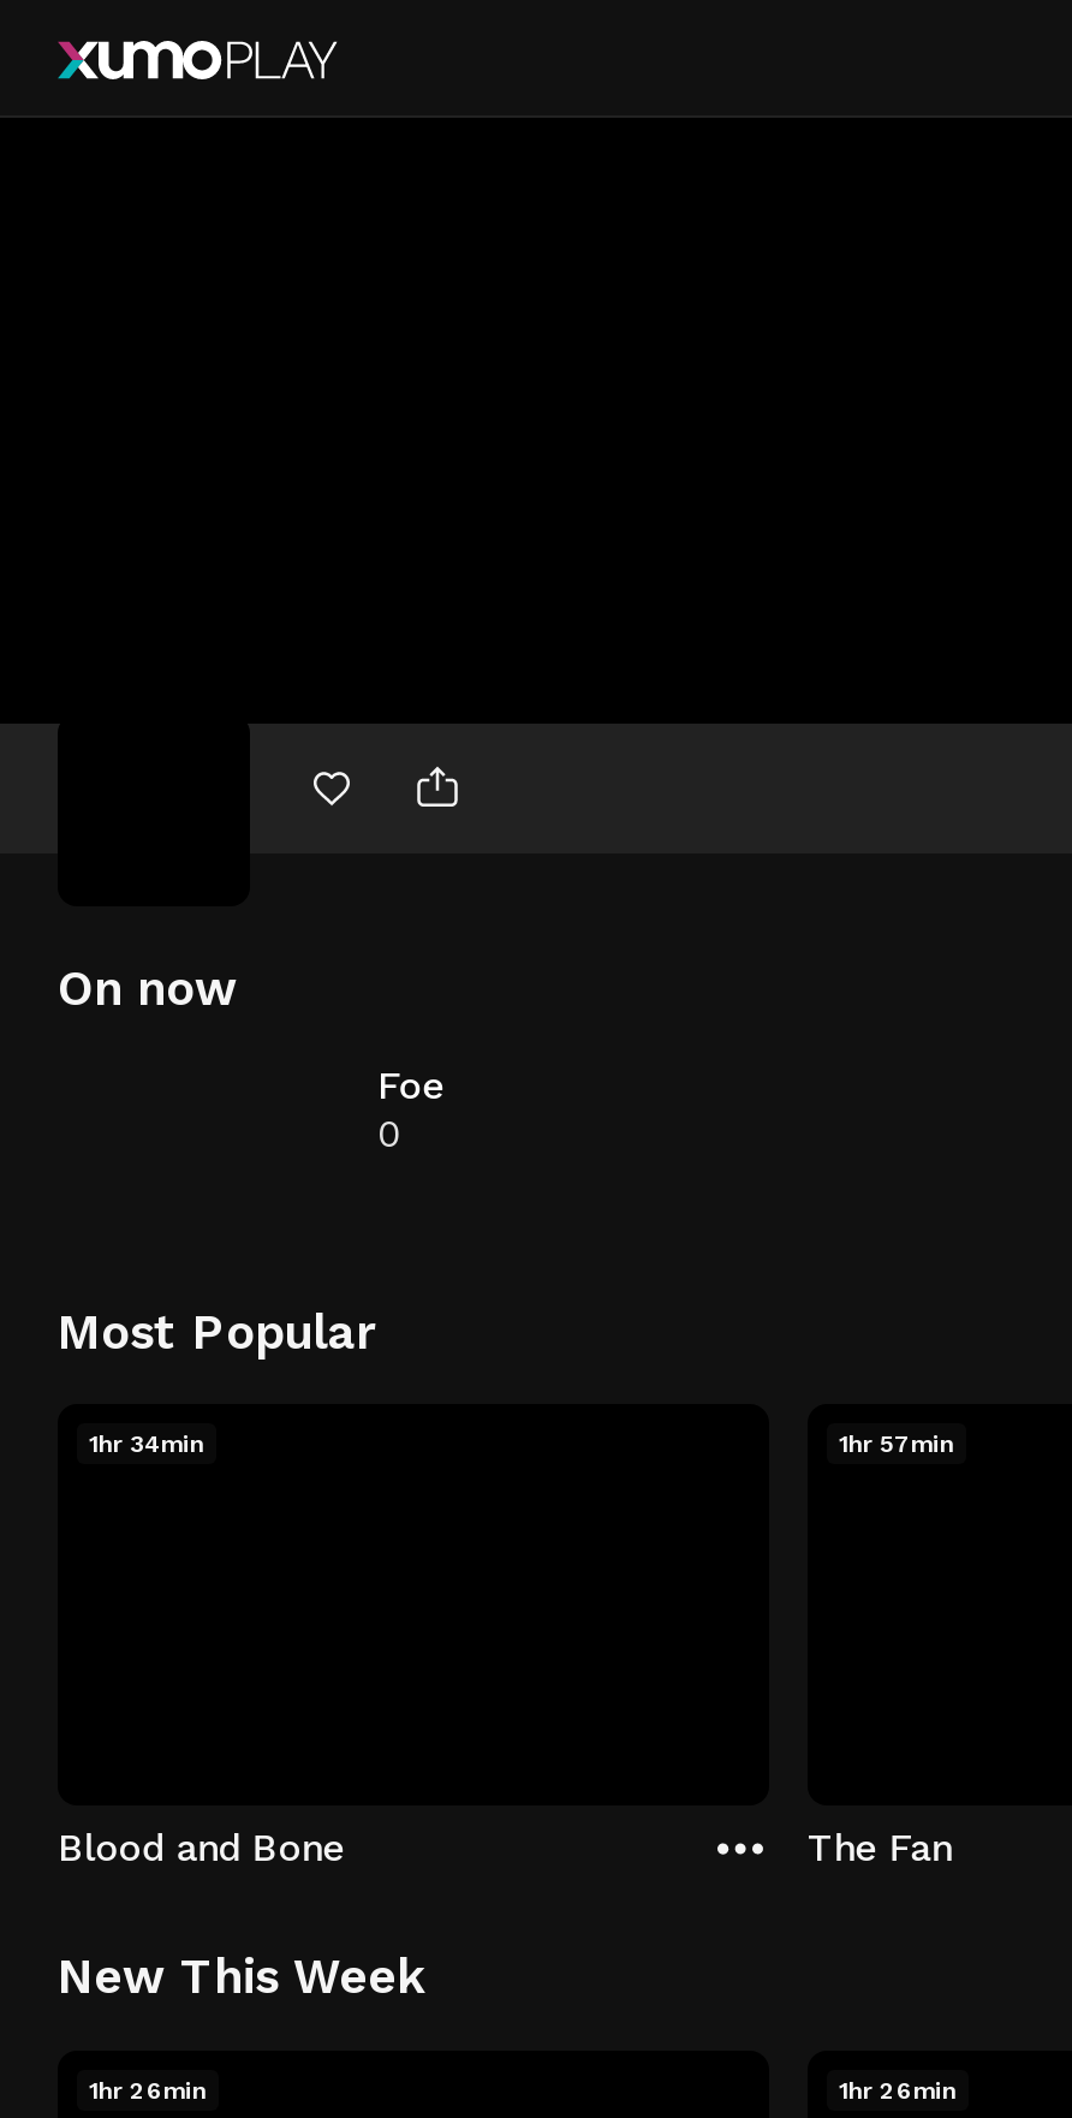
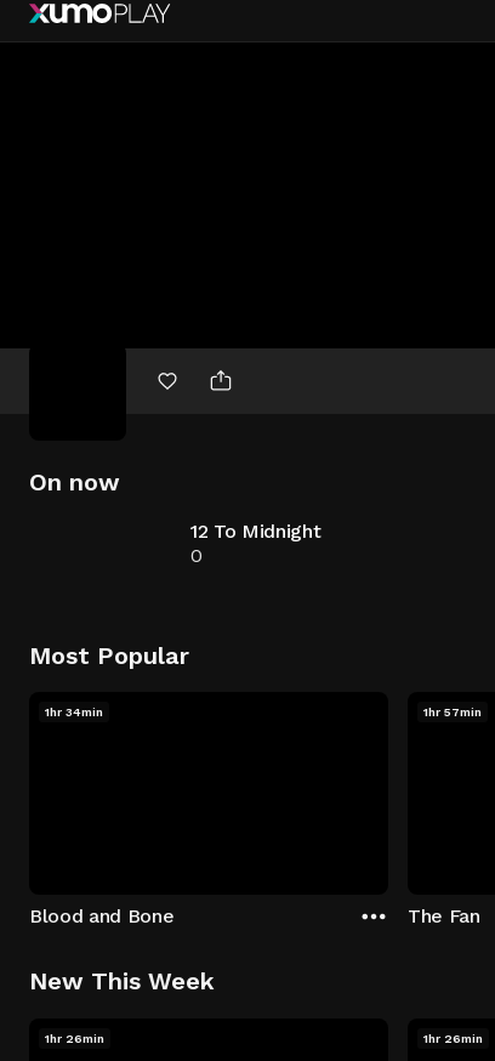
- Foe
+ 12 To Midnight
